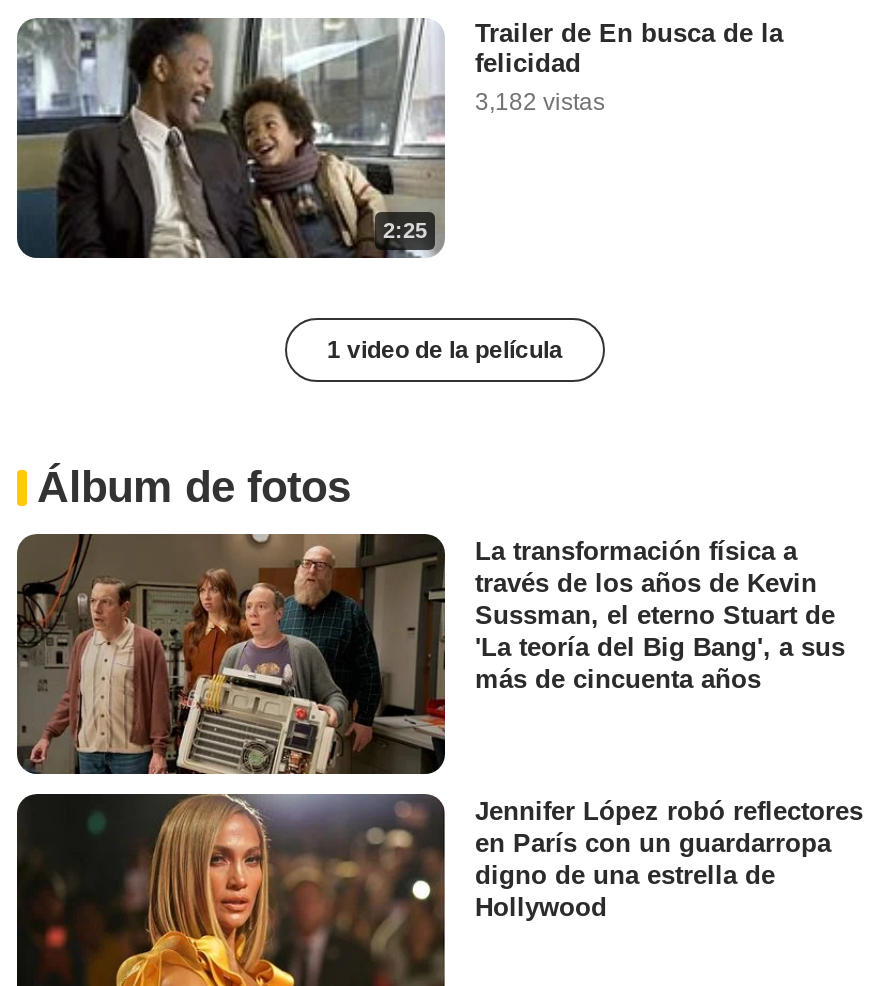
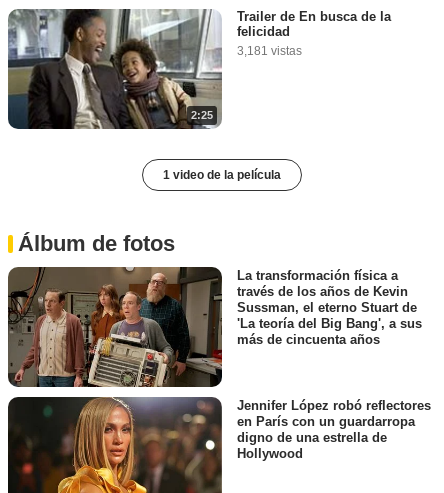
- 3,182 vistas
+ 3,181 vistas
